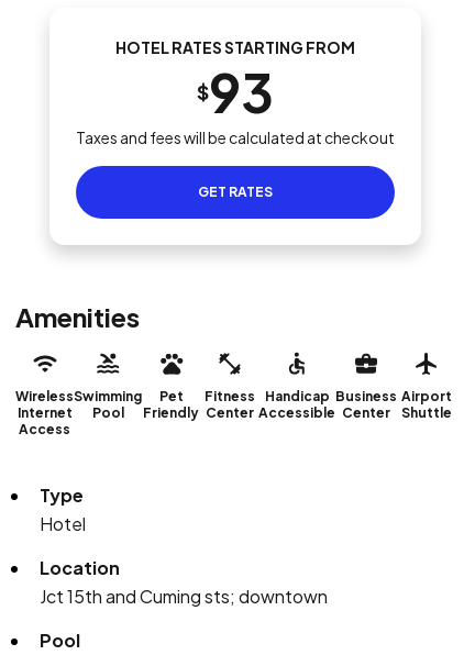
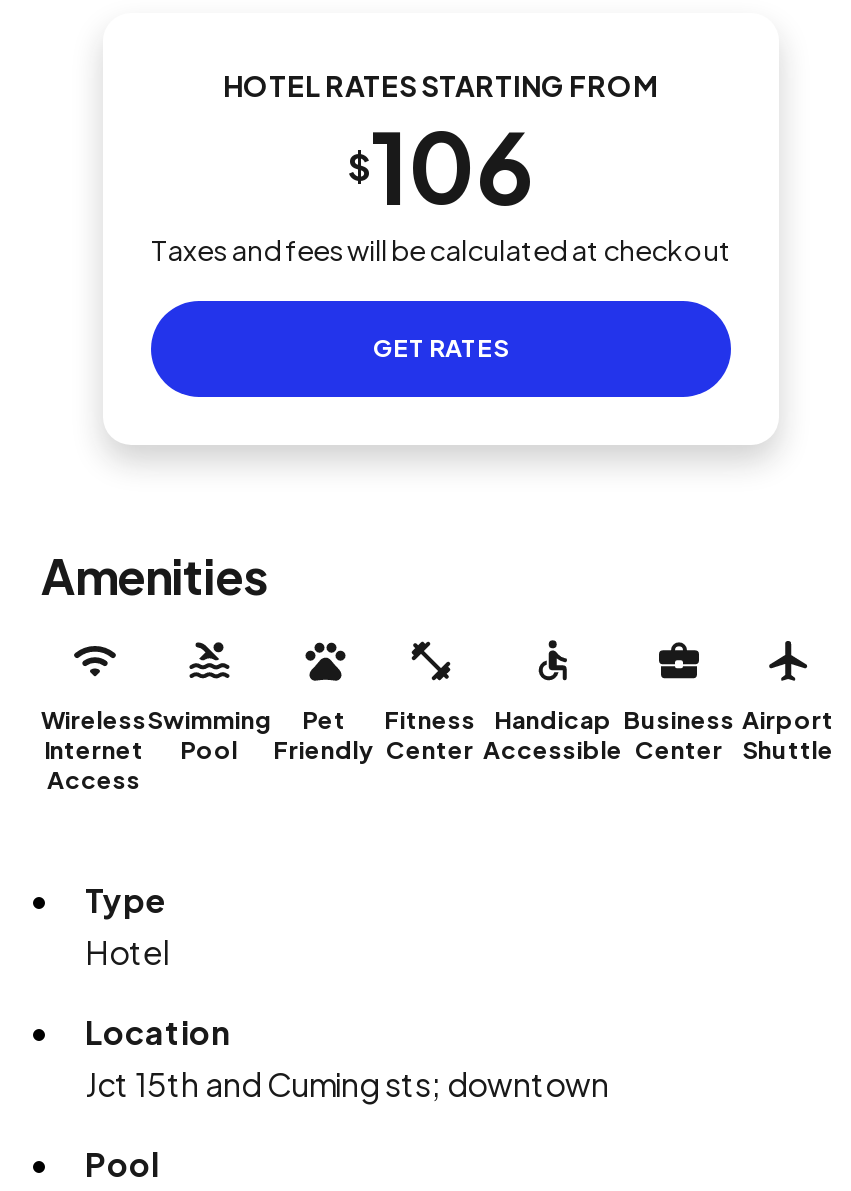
- $93
+ $106
